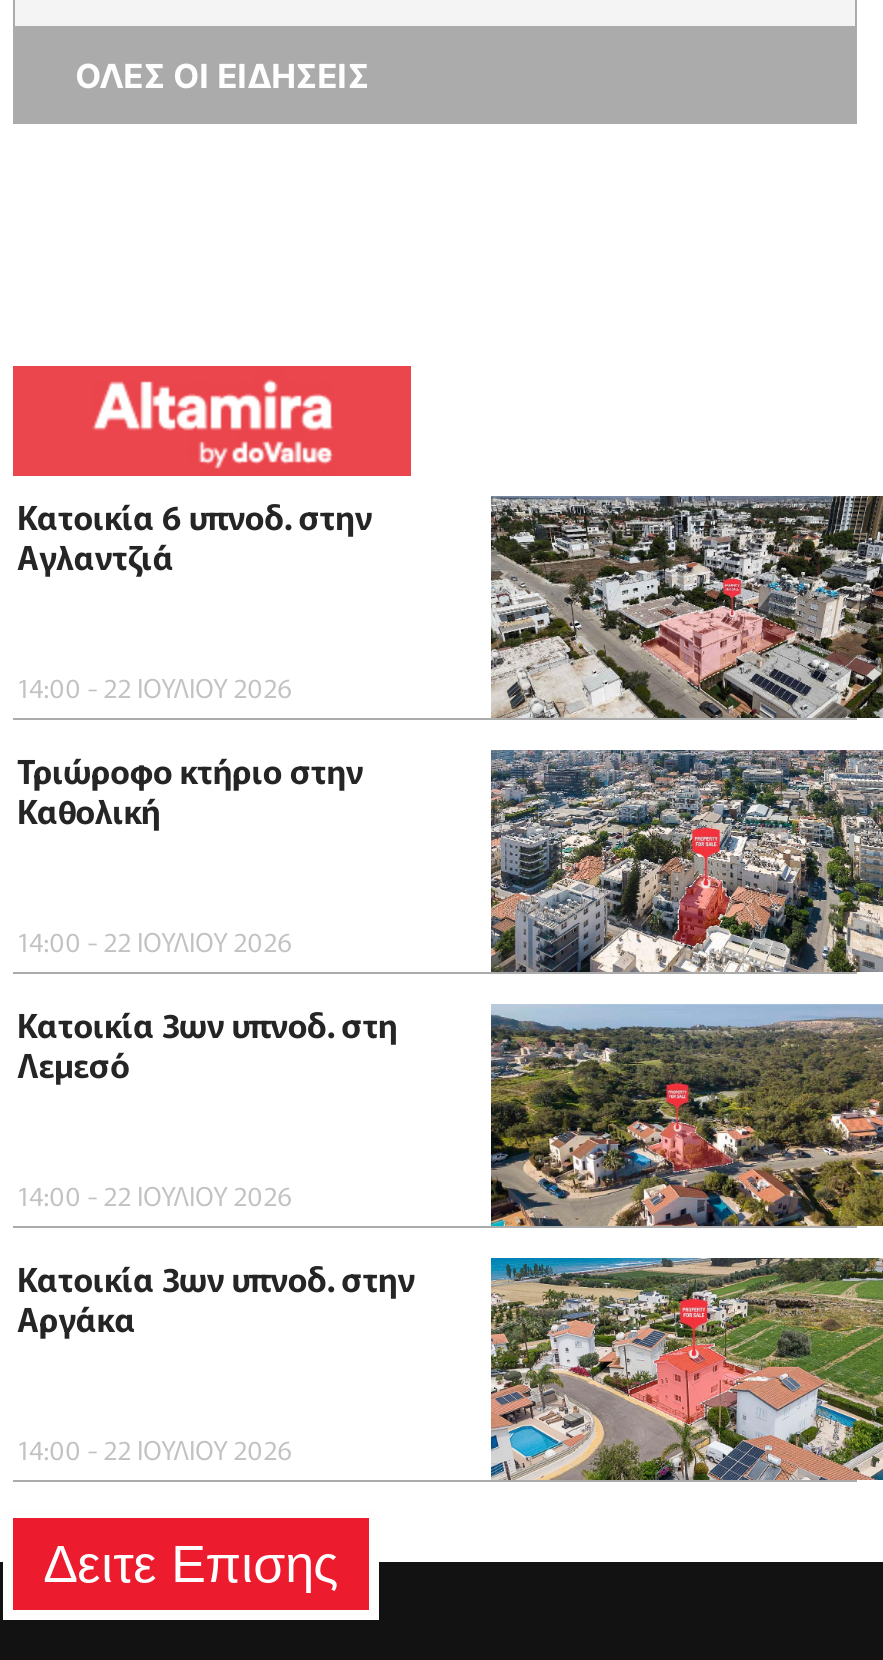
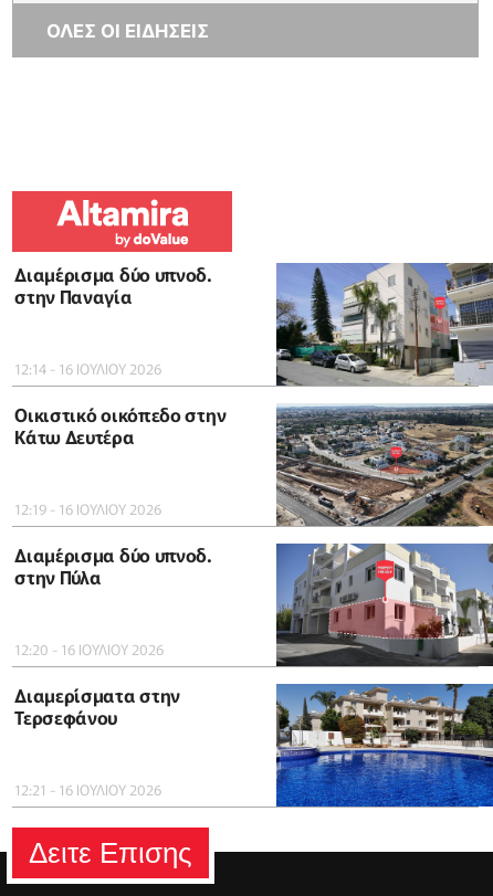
- Κατοικία 6 υπνοδ. στην
- Αγλαντζιά
+ Διαμέρισμα δύο υπνοδ.
+ στην Παναγία

- [image]
+ [image]

- 14:00 - 22 ΙΟΥΛΙΟΥ 2026
+ 12:14 - 16 ΙΟΥΛΙΟΥ 2026

- Τριώροφο κτήριο στην
- Καθολική
+ Οικιστικό οικόπεδο στην
+ Κάτω Δευτέρα

- [image]
+ [image]

- 14:00 - 22 ΙΟΥΛΙΟΥ 2026
+ 12:19 - 16 ΙΟΥΛΙΟΥ 2026

- Κατοικία 3ων υπνοδ. στη
- Λεμεσό
+ Διαμέρισμα δύο υπνοδ.
+ στην Πύλα

- [image]
+ [image]

- 14:00 - 22 ΙΟΥΛΙΟΥ 2026
+ 12:20 - 16 ΙΟΥΛΙΟΥ 2026

- Κατοικία 3ων υπνοδ. στην
- Αργάκα
+ Διαμερίσματα στην
+ Τερσεφάνου

- [image]
+ [image]

- 14:00 - 22 ΙΟΥΛΙΟΥ 2026
+ 12:21 - 16 ΙΟΥΛΙΟΥ 2026
